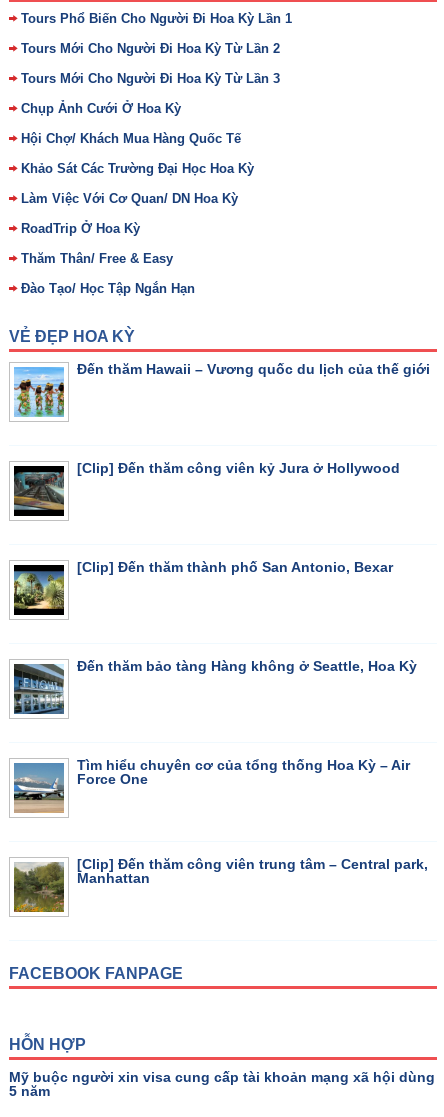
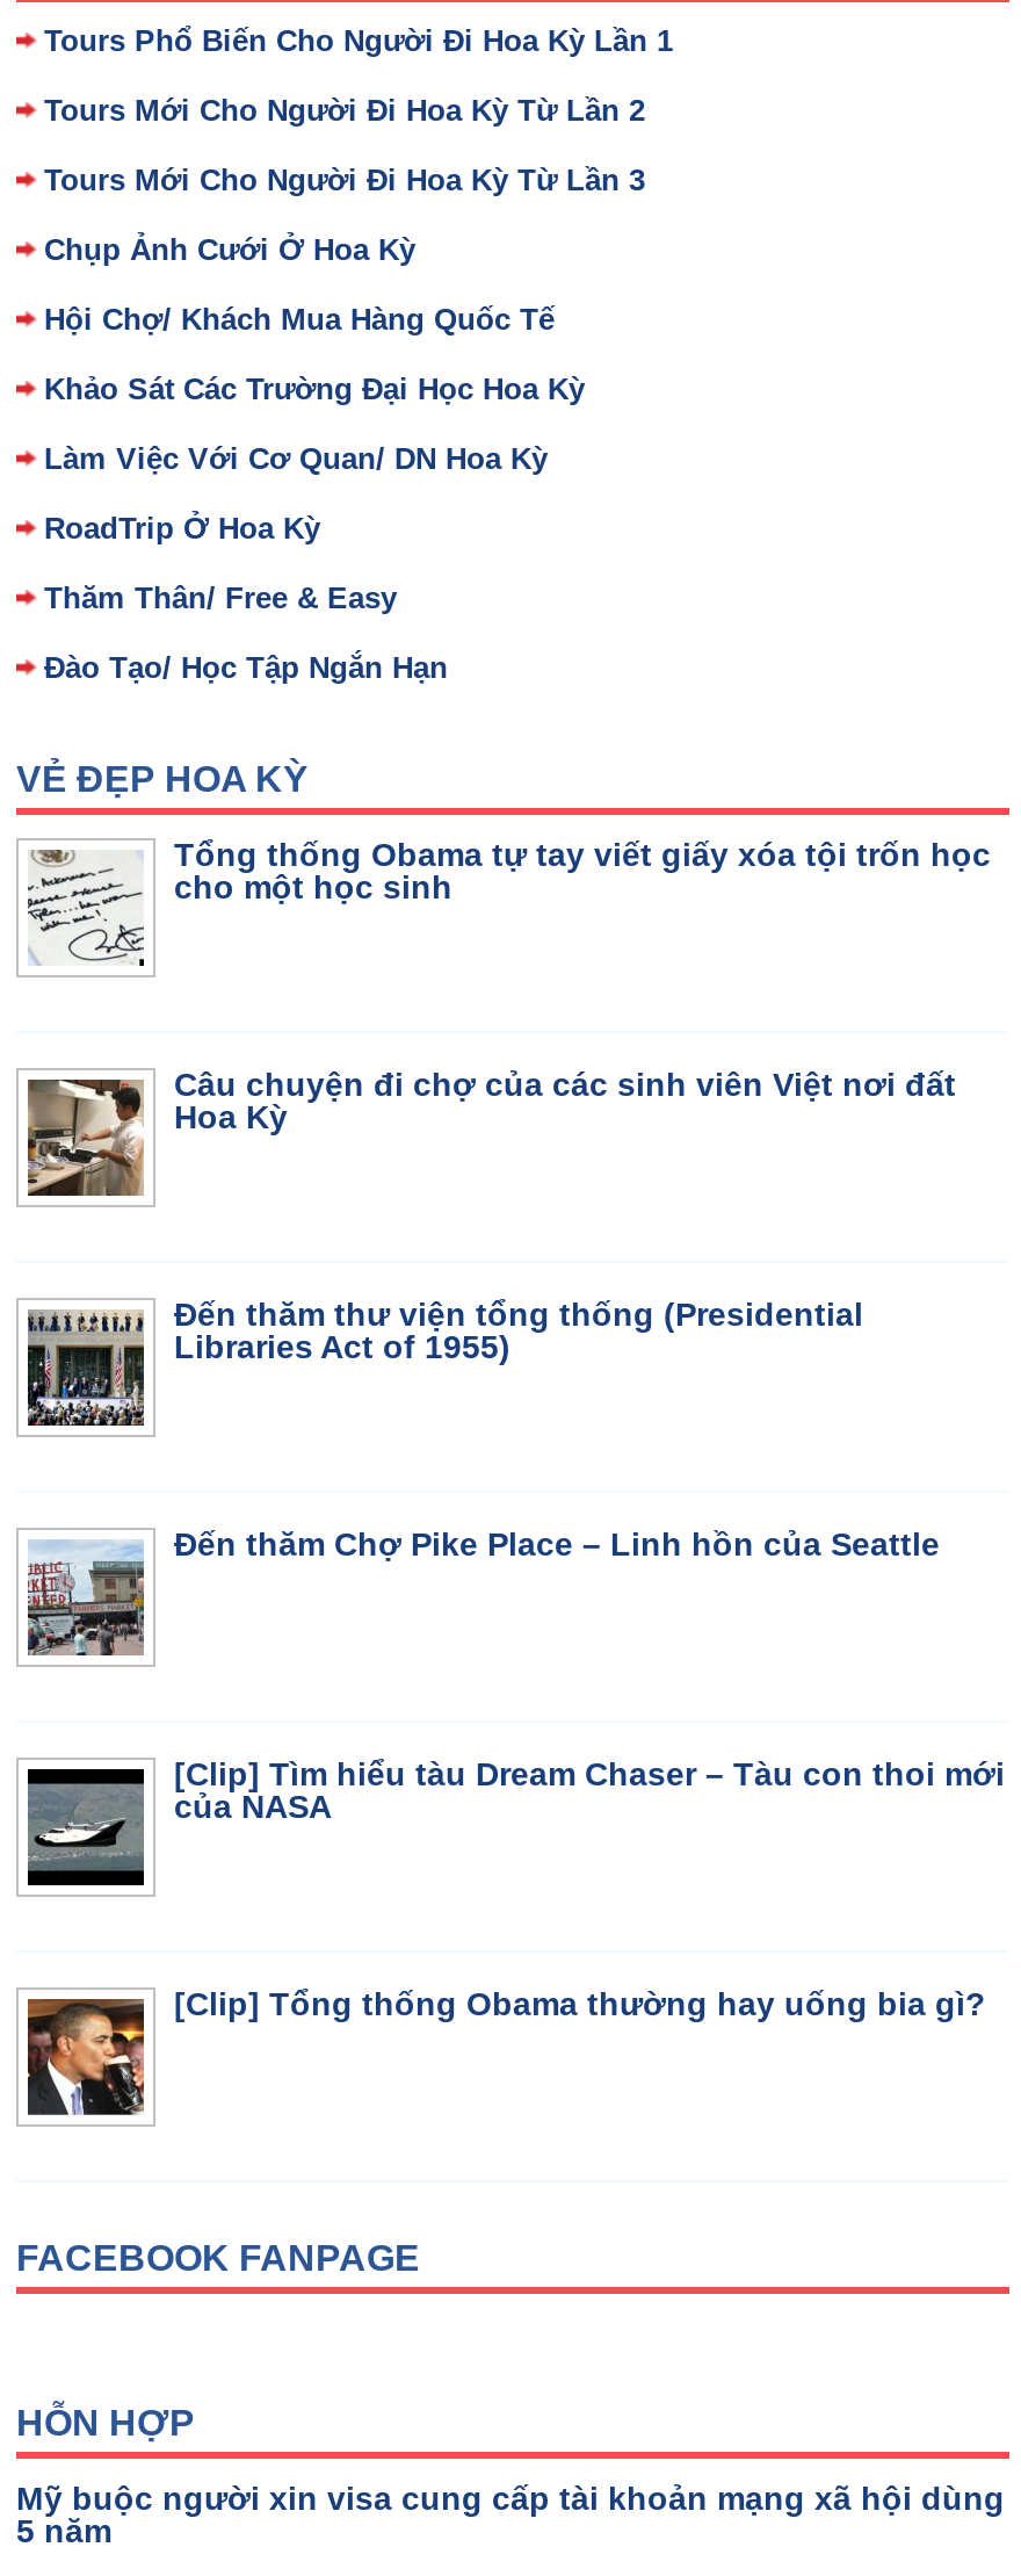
- [image]
- Đến thăm Hawaii – Vương quốc du lịch của thế giới
+ [image]
+ Tổng thống Obama tự tay viết giấy xóa tội trốn học
+ cho một học sinh

- [image]
- [Clip] Đến thăm công viên kỷ Jura ở Hollywood
+ [image]
+ Câu chuyện đi chợ của các sinh viên Việt nơi đất
+ Hoa Kỳ

- [image]
- [Clip] Đến thăm thành phố San Antonio, Bexar
+ [image]
+ Đến thăm thư viện tổng thống (Presidential
+ Libraries Act of 1955)

- [image]
- Đến thăm bảo tàng Hàng không ở Seattle, Hoa Kỳ
+ [image]
+ Đến thăm Chợ Pike Place – Linh hồn của Seattle

- [image]
- Tìm hiểu chuyên cơ của tổng thống Hoa Kỳ – Air
- Force One
+ [image]
+ [Clip] Tìm hiểu tàu Dream Chaser – Tàu con thoi mới
+ của NASA

- [image]
- [Clip] Đến thăm công viên trung tâm – Central park,
- Manhattan
+ [image]
+ [Clip] Tổng thống Obama thường hay uống bia gì?
